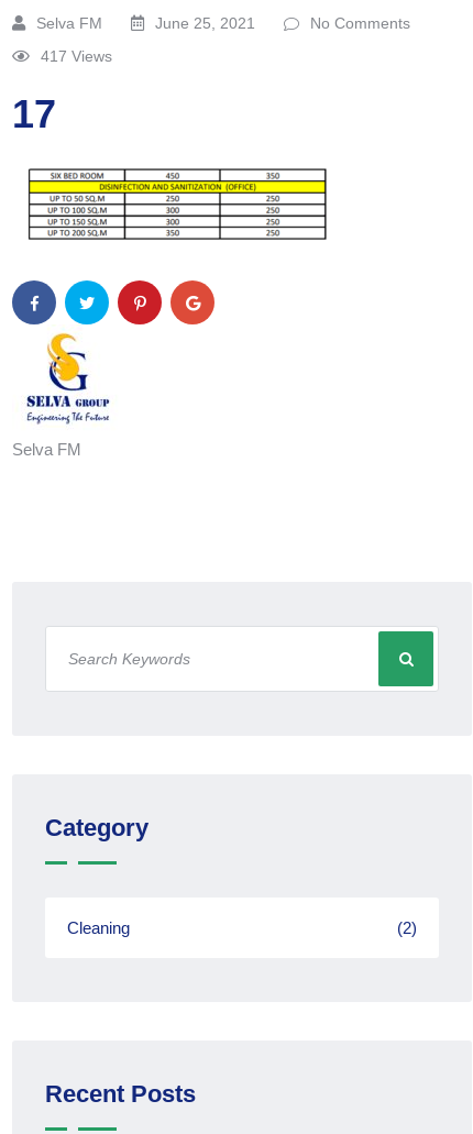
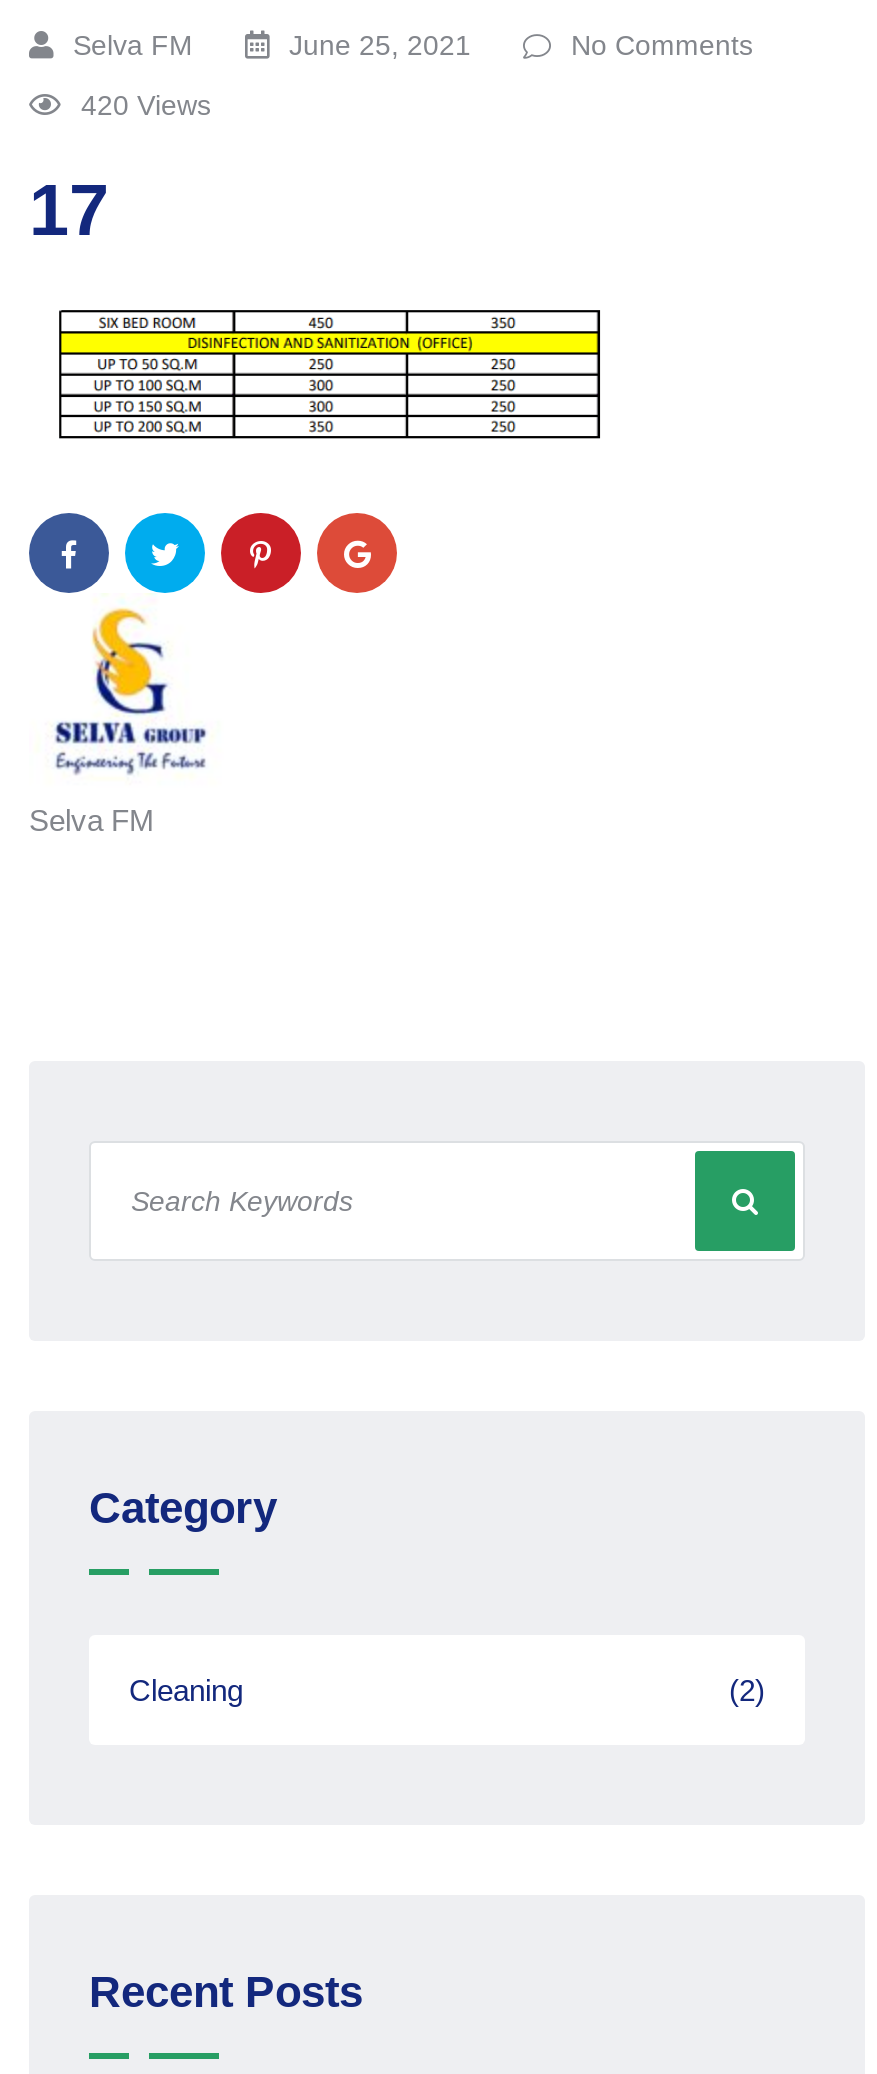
- 417 Views
+ 420 Views
